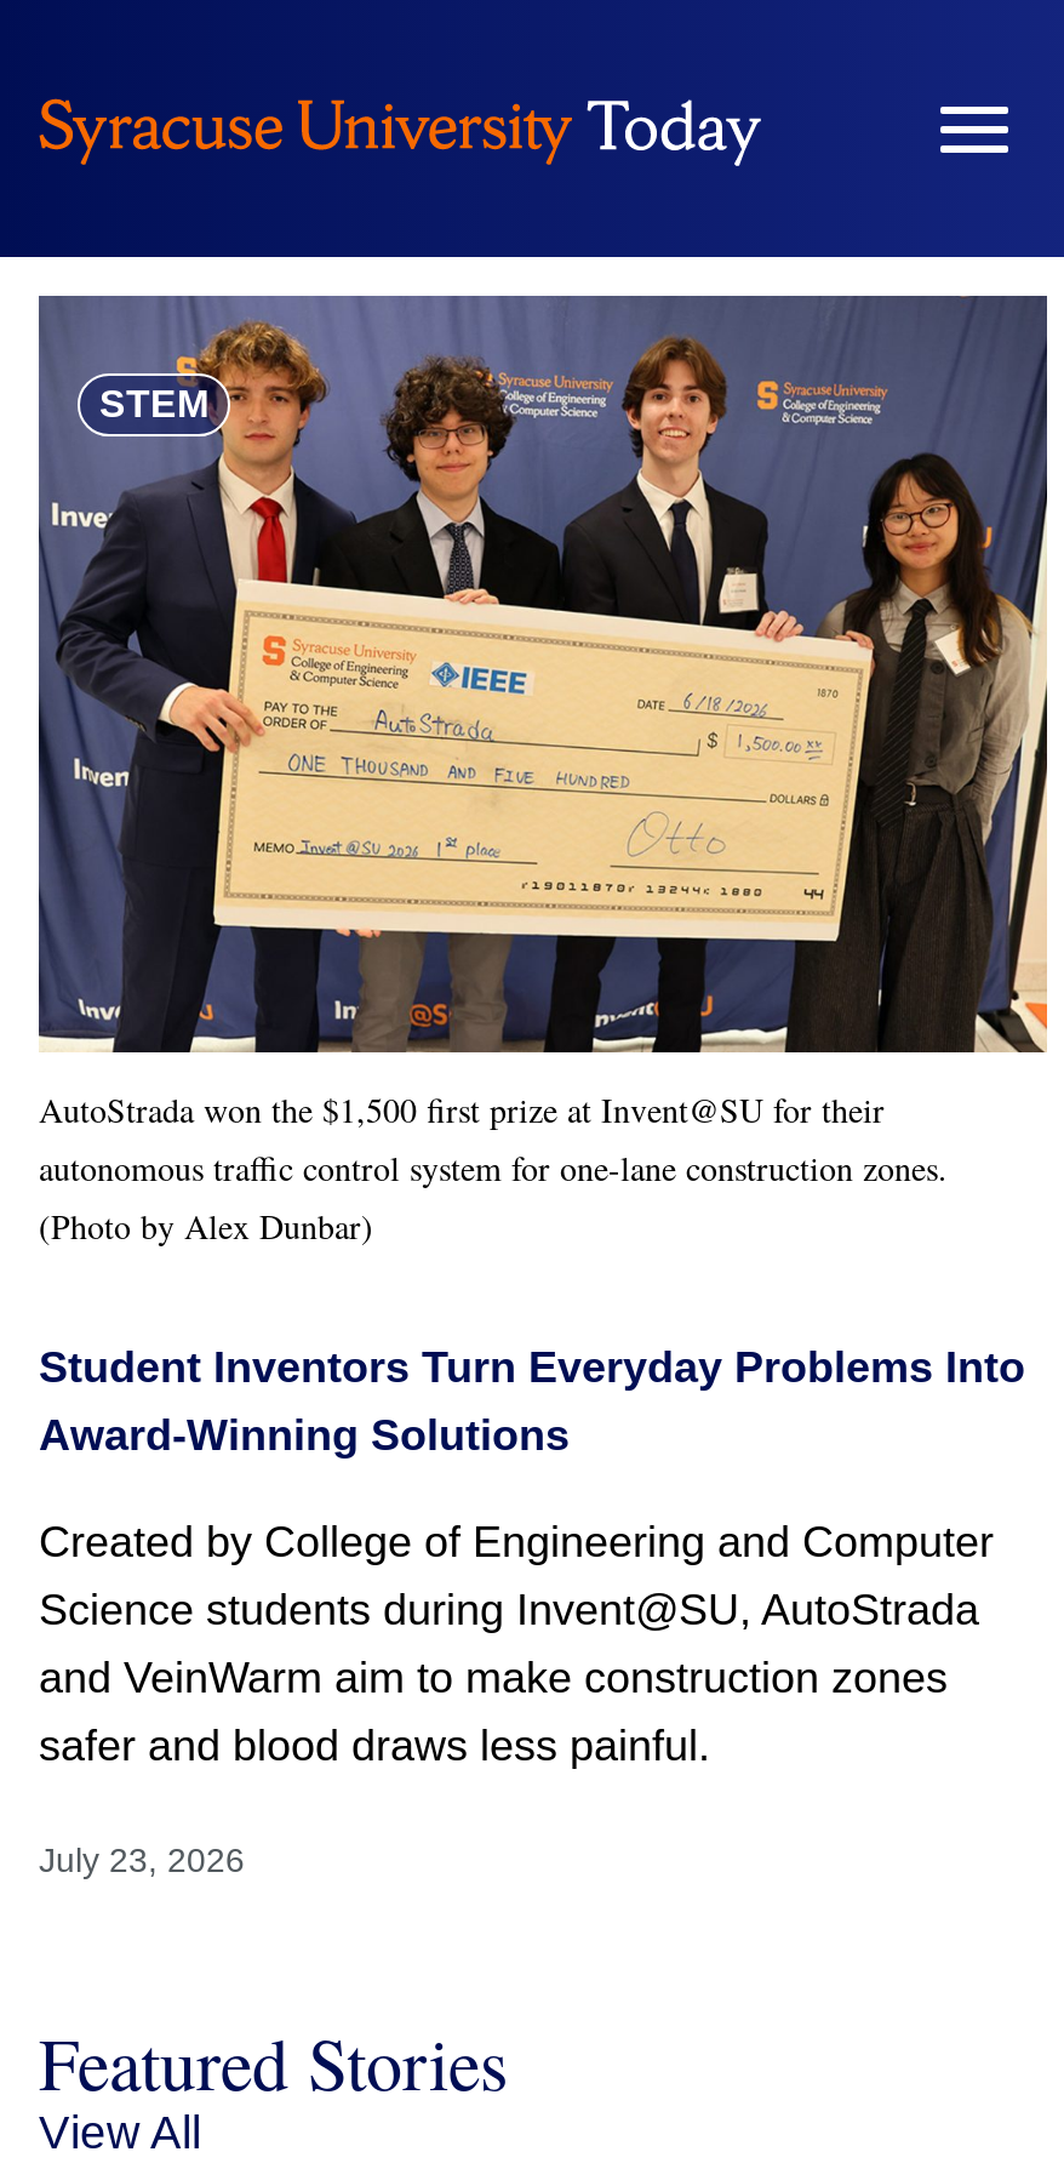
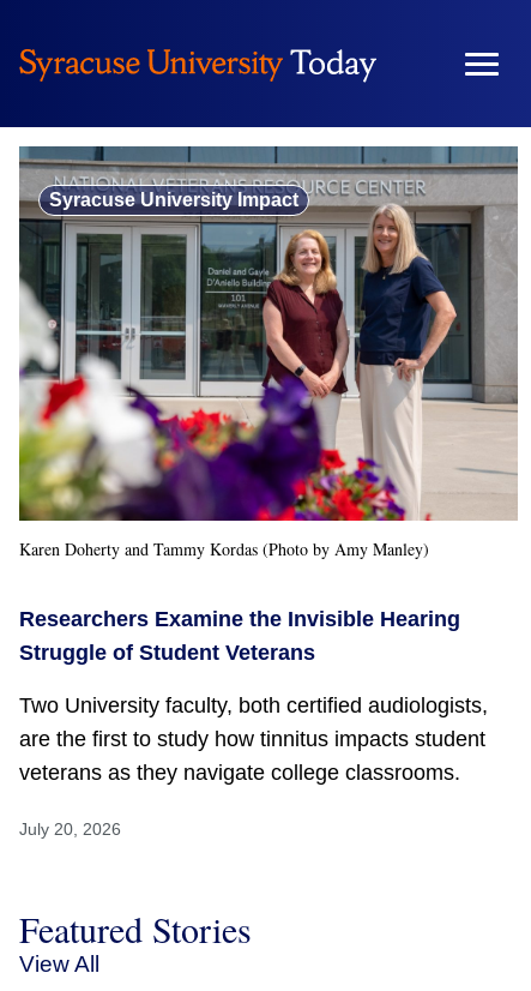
- [image]
- STEM
+ [image]
+ Syracuse University Impact

- AutoStrada won the $1,500 first prize at Invent@SU for their
- autonomous traffic control system for one-lane construction zones.
- (Photo by Alex Dunbar)
+ Karen Doherty and Tammy Kordas (Photo by Amy Manley)

- Student Inventors Turn Everyday Problems Into
- Award-Winning Solutions
+ Researchers Examine the Invisible Hearing
+ Struggle of Student Veterans

- Created by College of Engineering and Computer
- Science students during Invent@SU, AutoStrada
- and VeinWarm aim to make construction zones
- safer and blood draws less painful.
+ Two University faculty, both certified audiologists,
+ are the first to study how tinnitus impacts student
+ veterans as they navigate college classrooms.

- July 23, 2026
+ July 20, 2026
